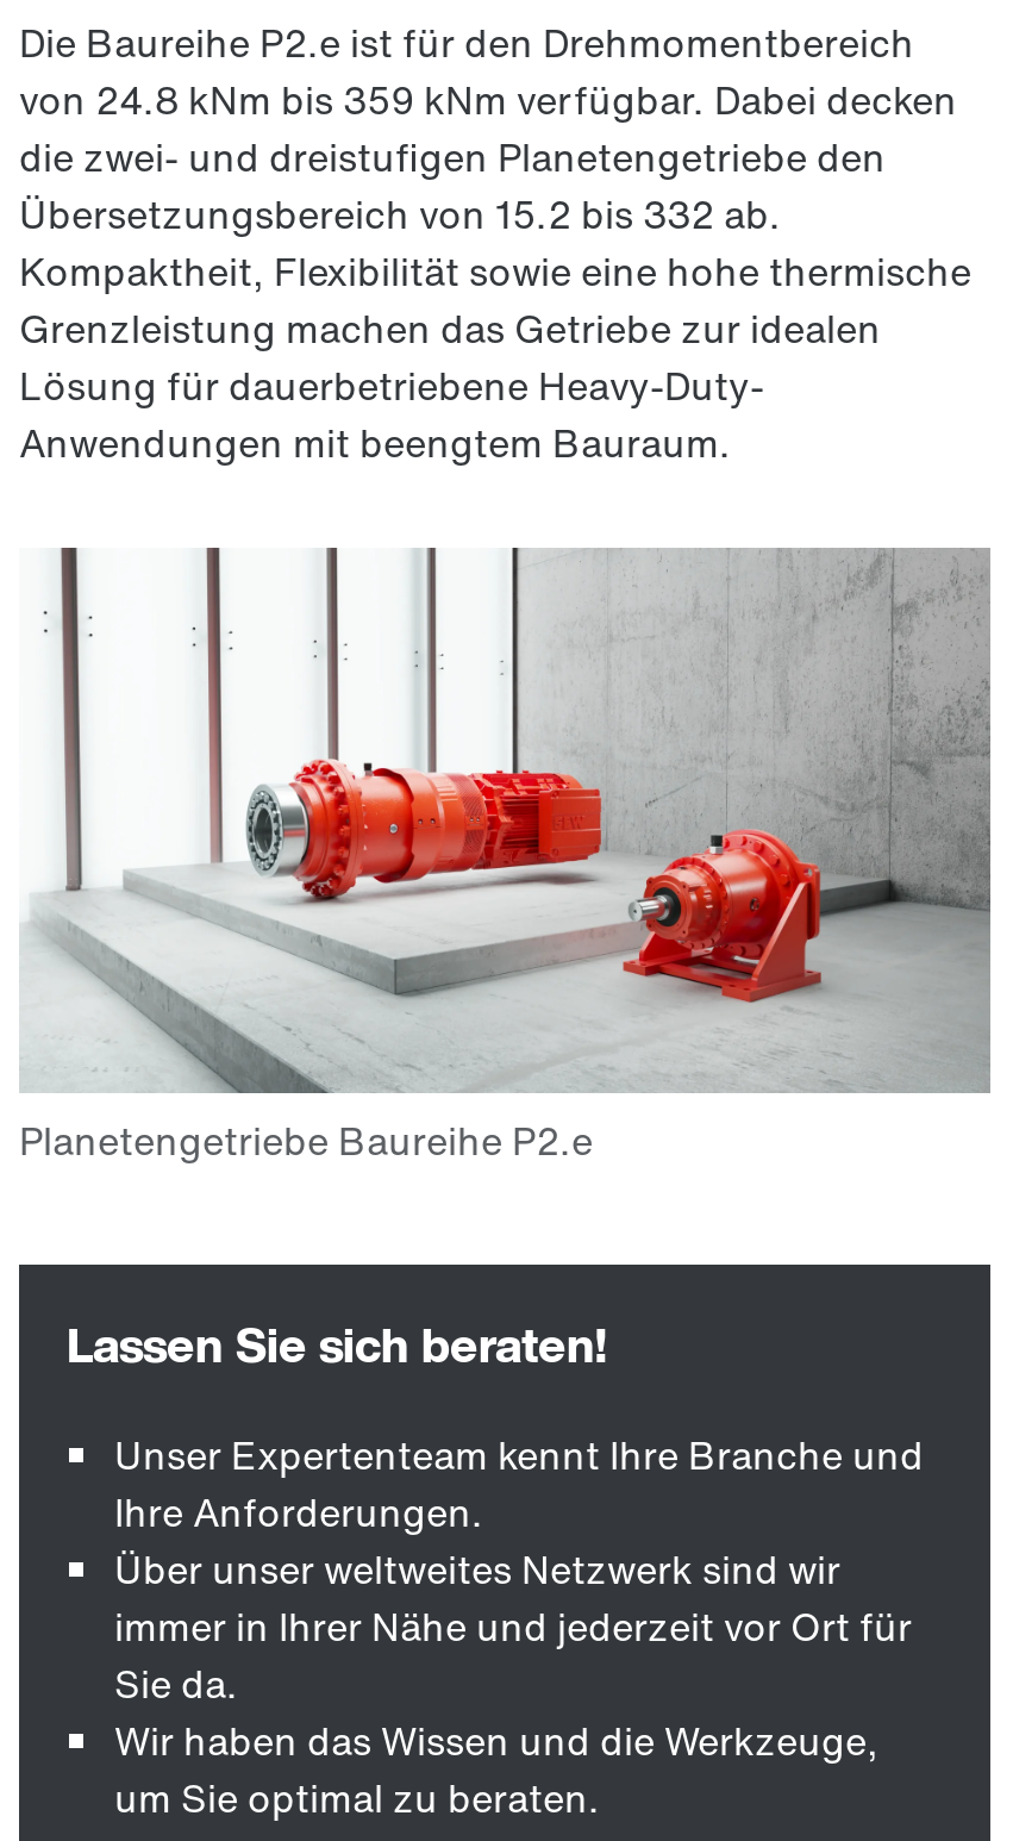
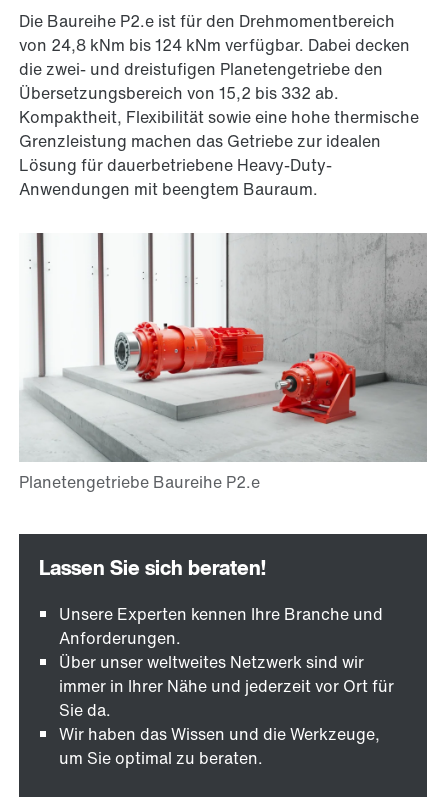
- von 24.8 kNm bis 359 kNm verfügbar. Dabei decken
+ von 24,8 kNm bis 124 kNm verfügbar. Dabei decken

- Übersetzungsbereich von 15.2 bis 332 ab.
+ Übersetzungsbereich von 15,2 bis 332 ab.

- Unser Expertenteam kennt Ihre Branche und
- Ihre Anforderungen.
+ Unsere Experten kennen Ihre Branche und
+ Anforderungen.
